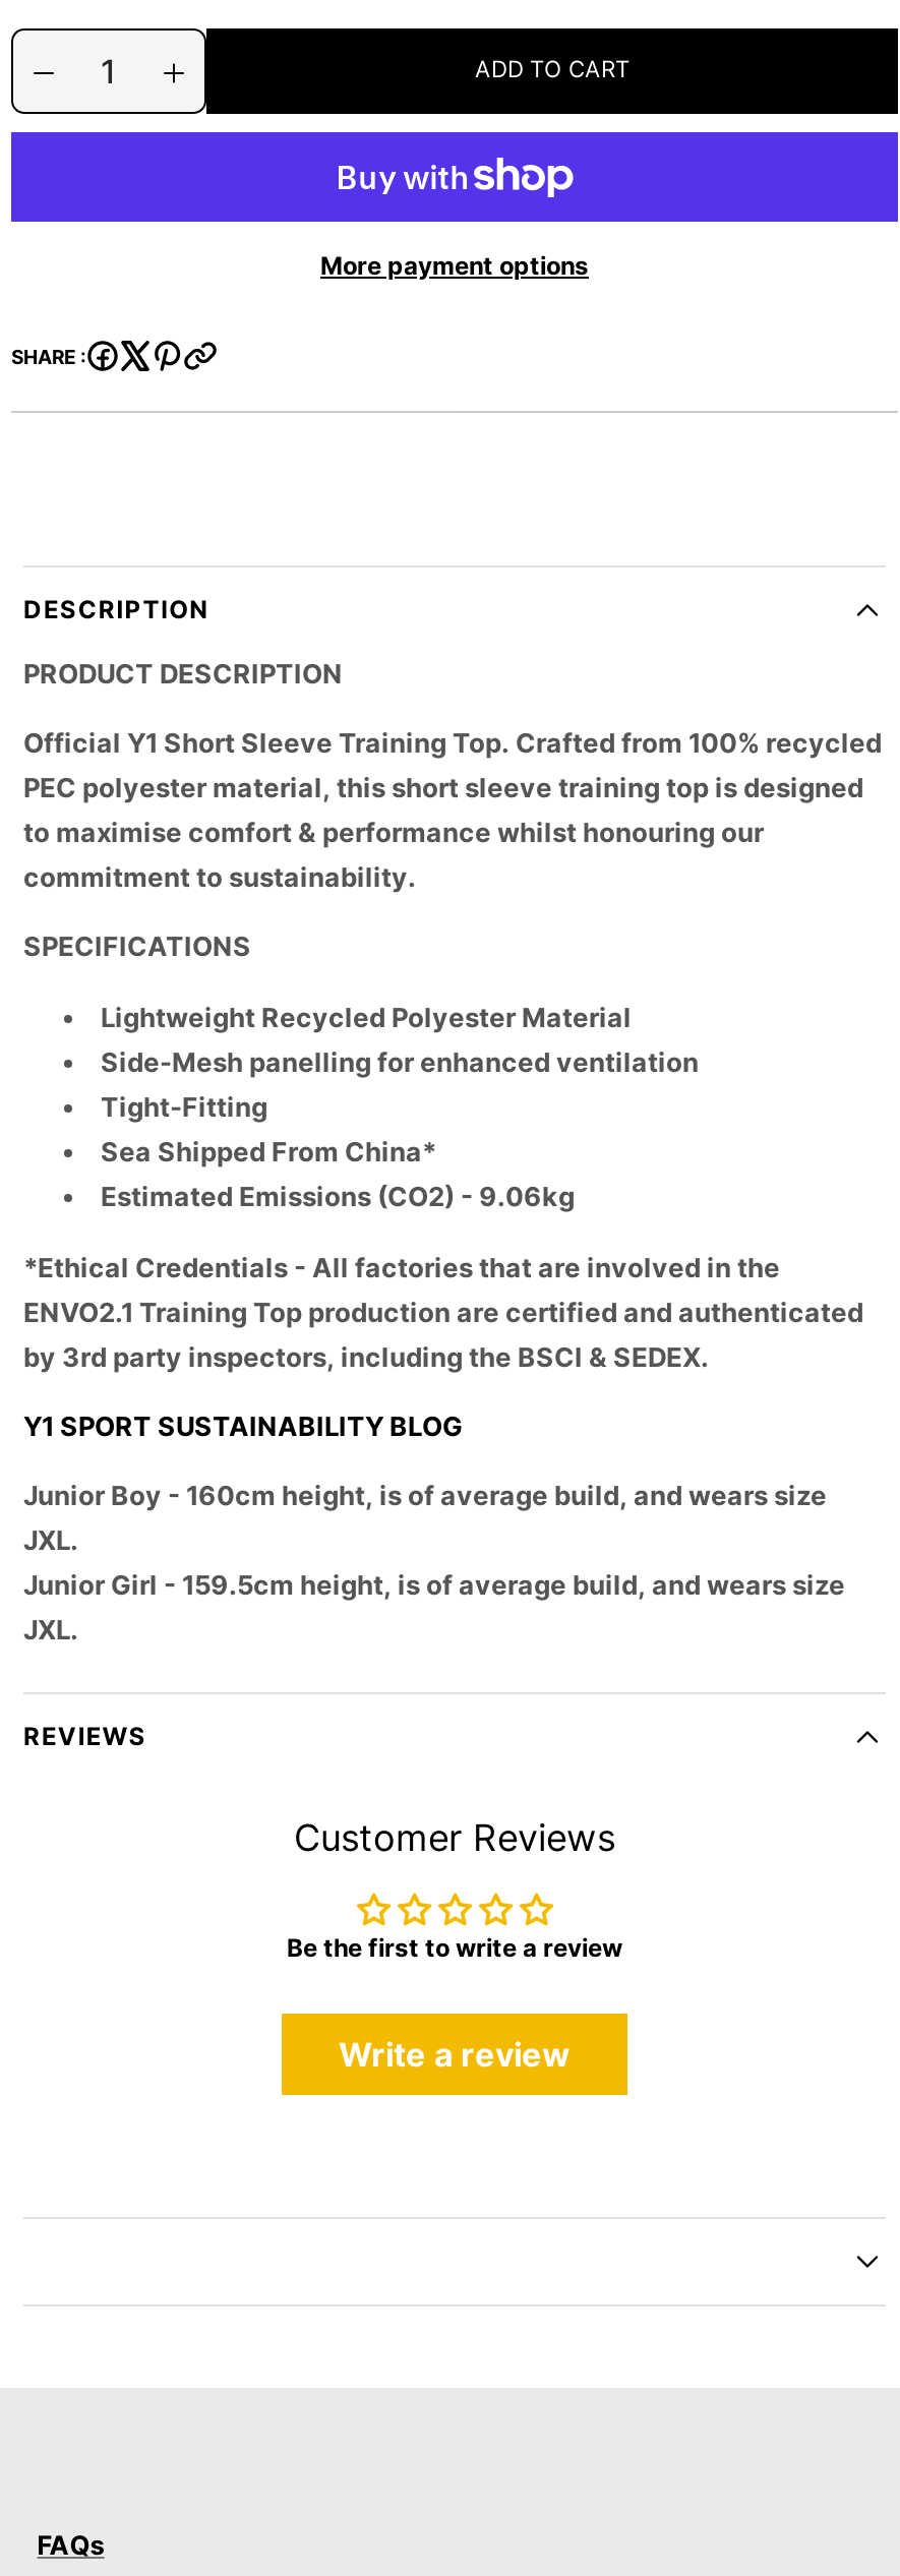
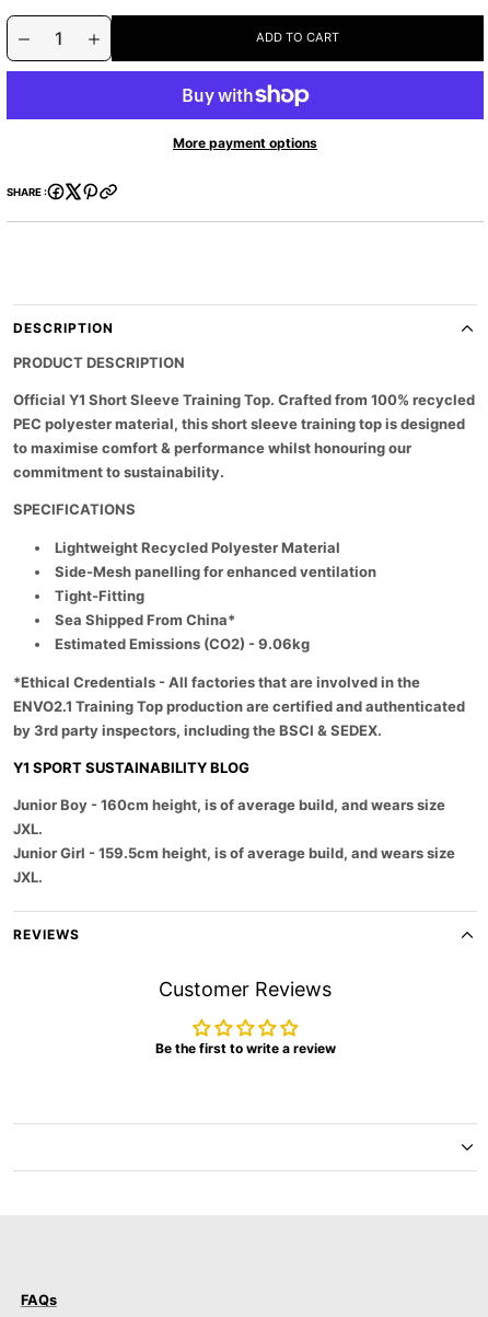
- Write a review
